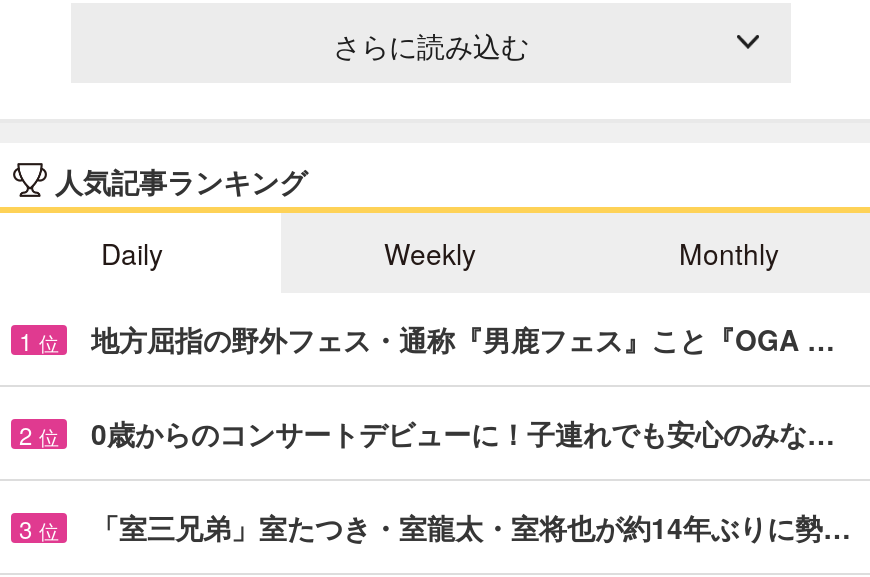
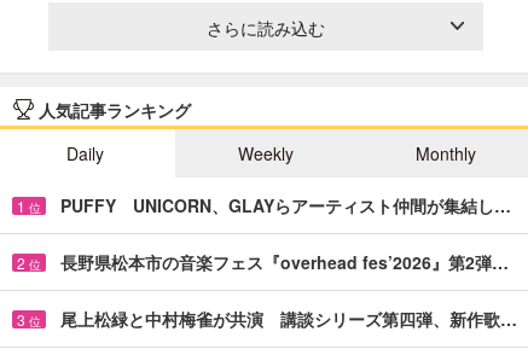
- 地方屈指の野外フェス・通称『男鹿フェス』こと『OGA …
+ PUFFY UNICORN、GLAYらアーティスト仲間が集結し…

- 0歳からのコンサートデビューに！子連れでも安心のみな…
+ 長野県松本市の音楽フェス『overhead fes’2026』第2弾…

- 「室三兄弟」室たつき・室龍太・室将也が約14年ぶりに勢…
+ 尾上松緑と中村梅雀が共演 講談シリーズ第四弾、新作歌…
